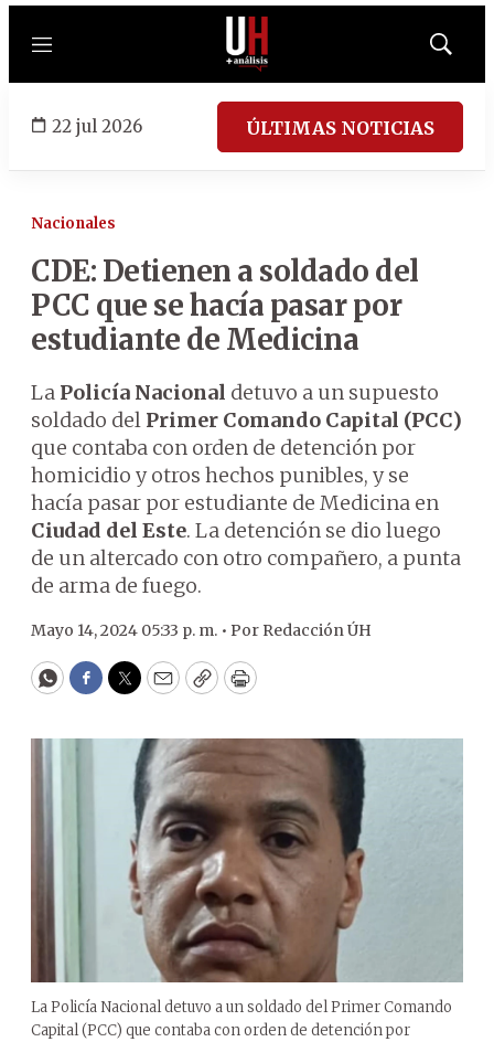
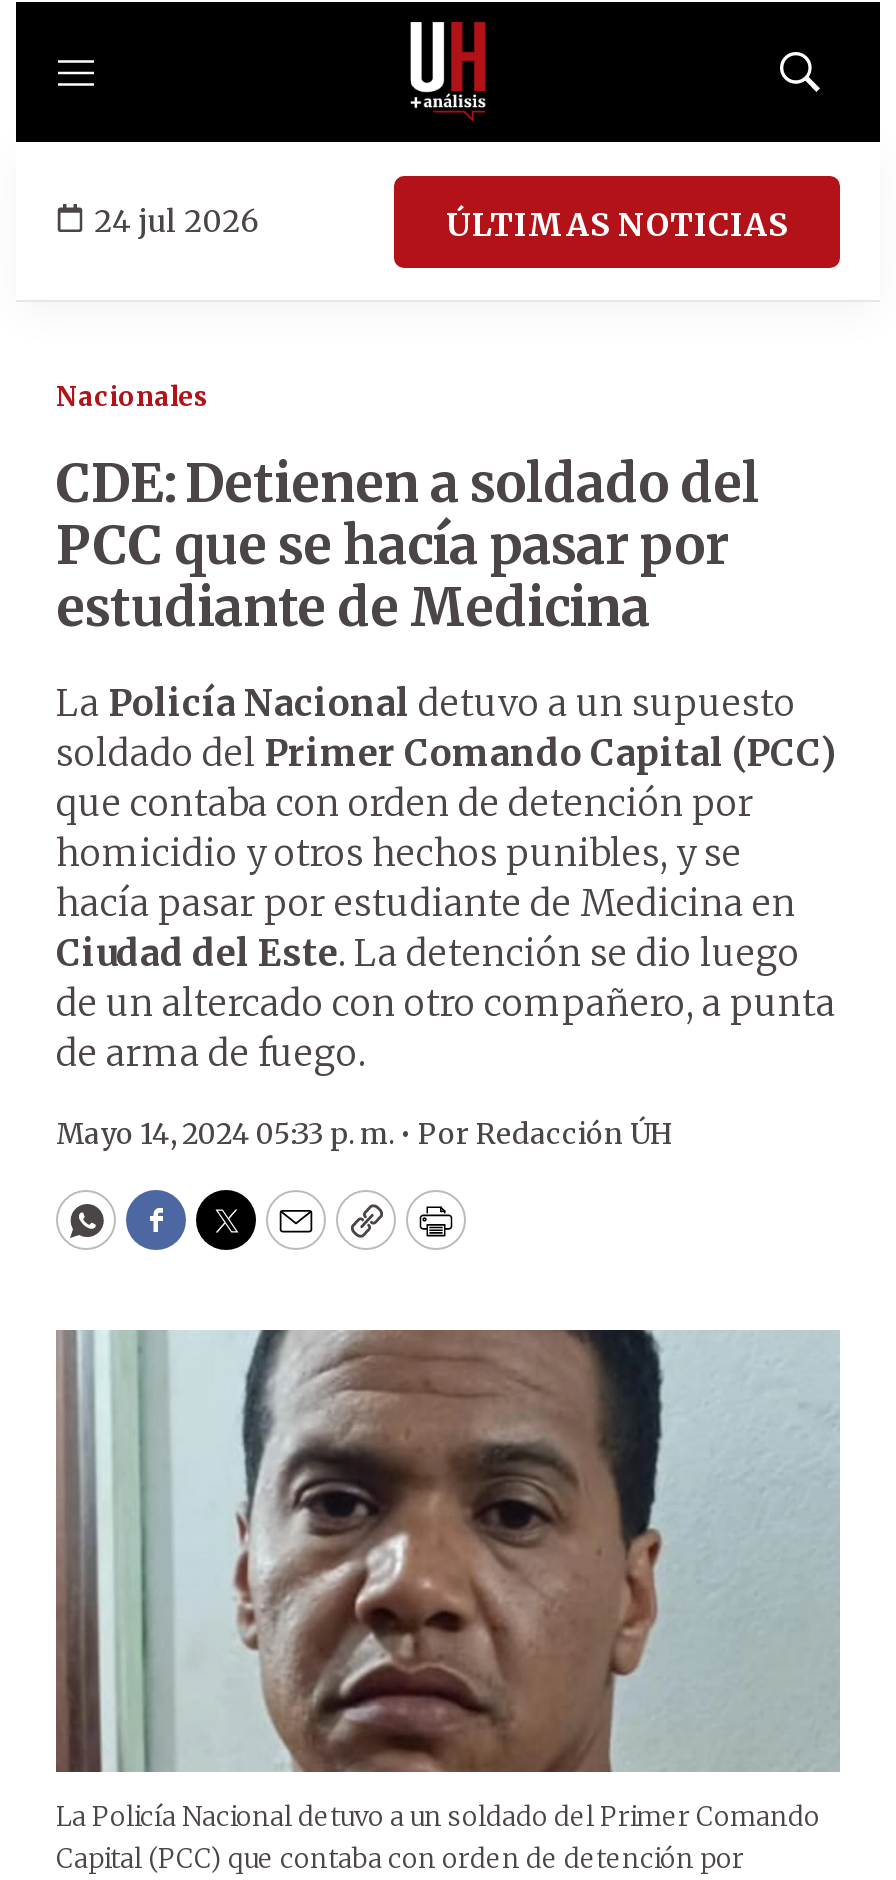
- 22 jul 2026
+ 24 jul 2026
